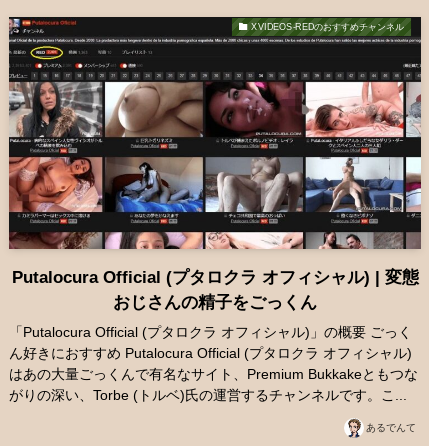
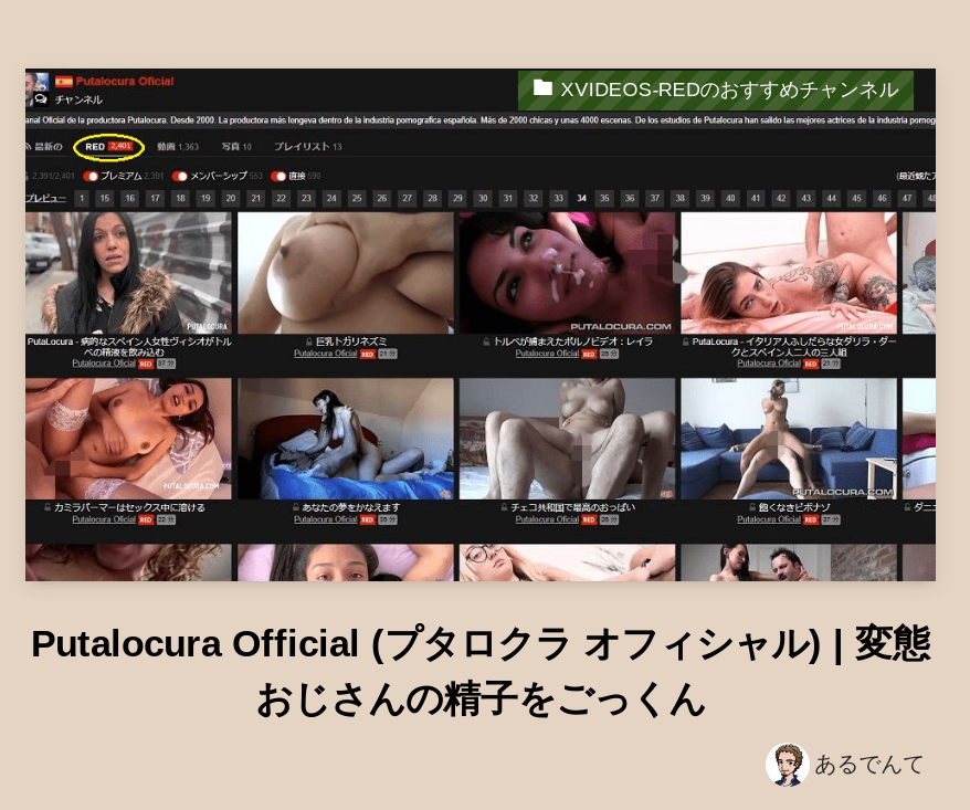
- 「Putalocura Official (プタロクラ オフィシャル)」の概要 ごっく
- ん好きにおすすめ Putalocura Official (プタロクラ オフィシャル)
- はあの大量ごっくんで有名なサイト、Premium Bukkakeともつな
- がりの深い、Torbe (トルベ)氏の運営するチャンネルです。こ...
